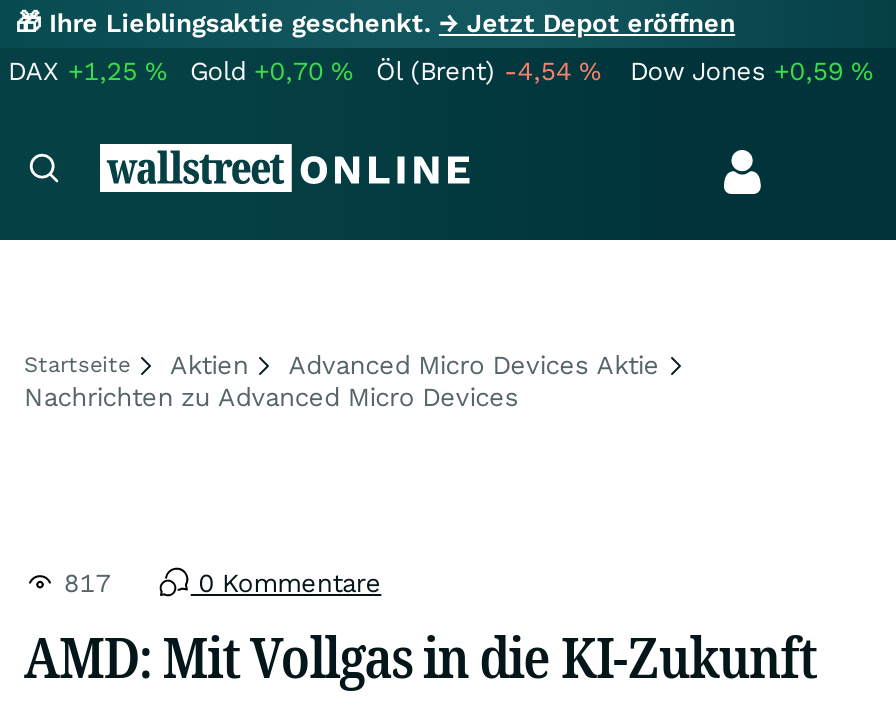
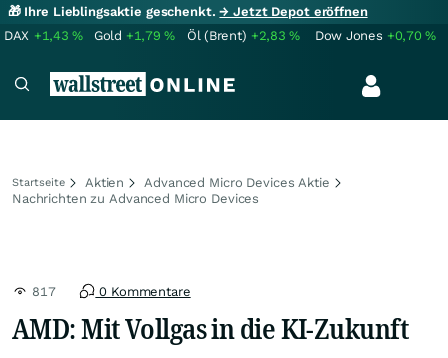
- DAX +1,25%
+ DAX +1,43%

- Gold +0,70%
+ Gold +1,79%

- Öl (Brent) -4,54%
+ Öl (Brent) +2,83%

- Dow Jones +0,59%
+ Dow Jones +0,70%
